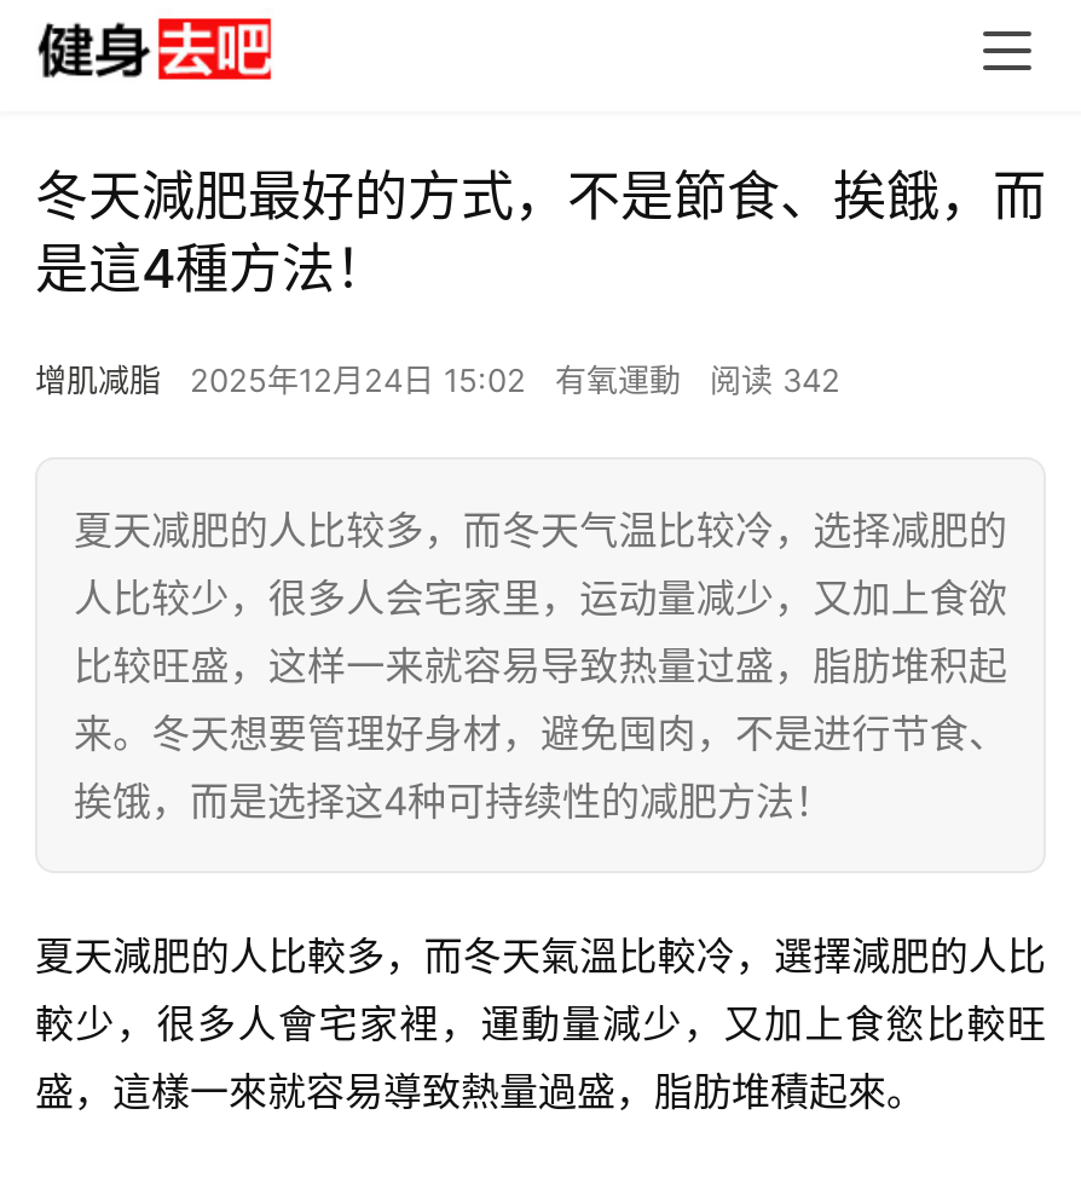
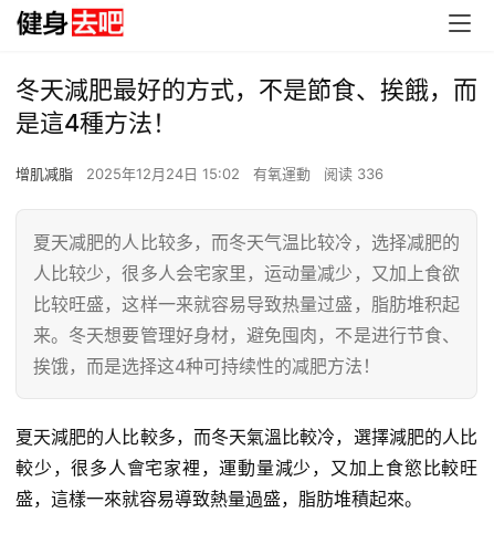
- 增肌减脂 2025年12月24日 15:02 有氧運動 阅读 342
+ 增肌减脂 2025年12月24日 15:02 有氧運動 阅读 336
